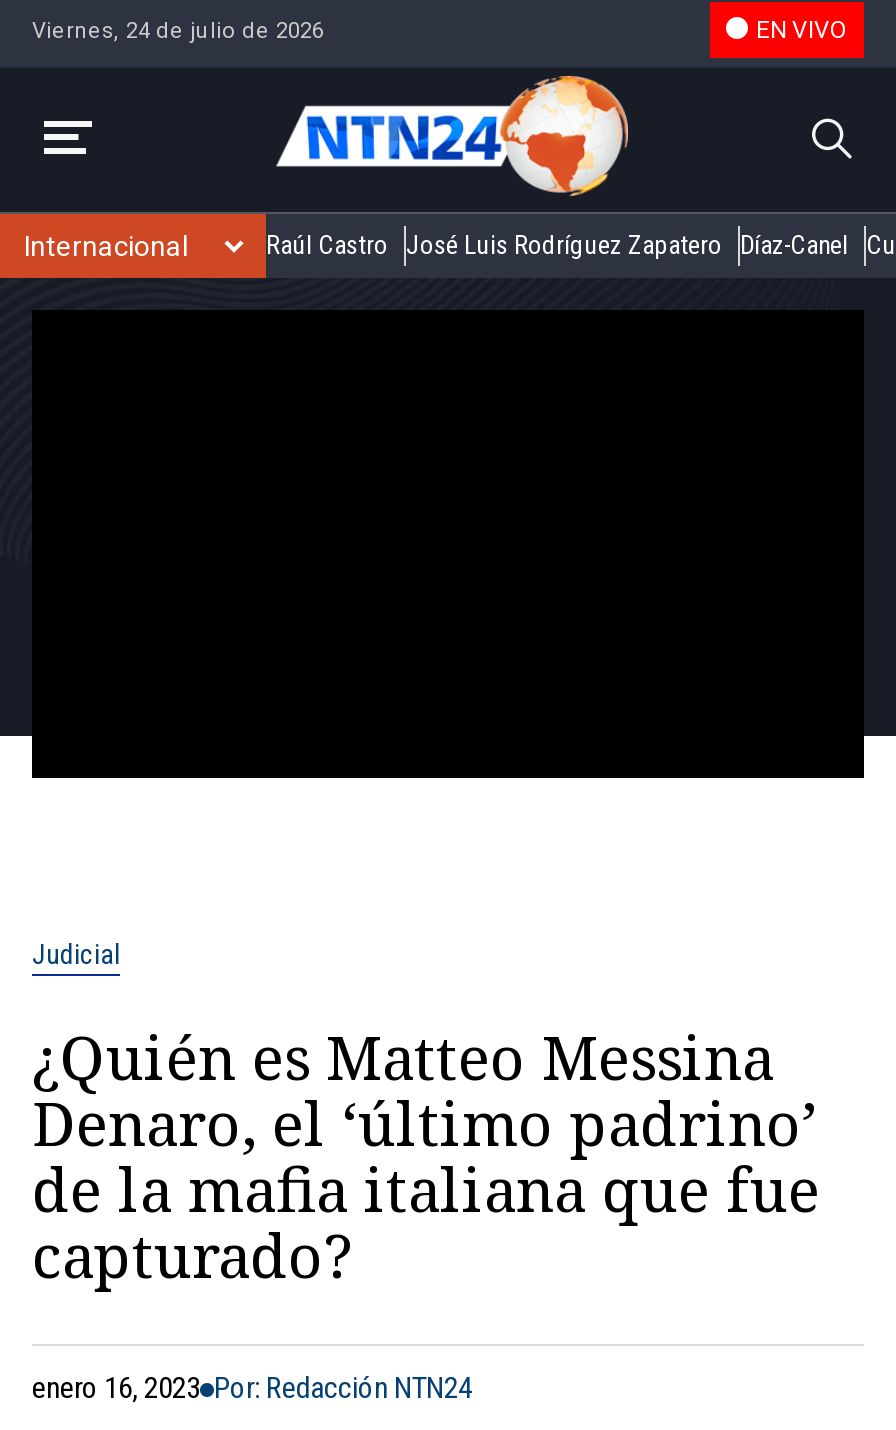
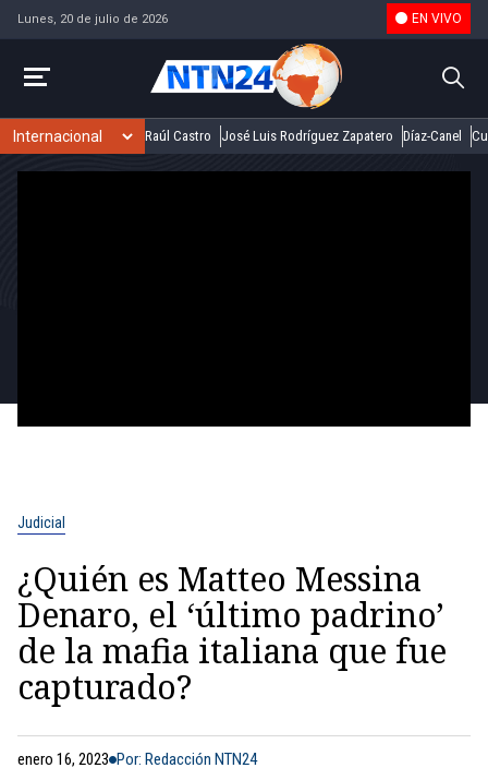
- Viernes, 24 de julio de 2026
+ Lunes, 20 de julio de 2026
